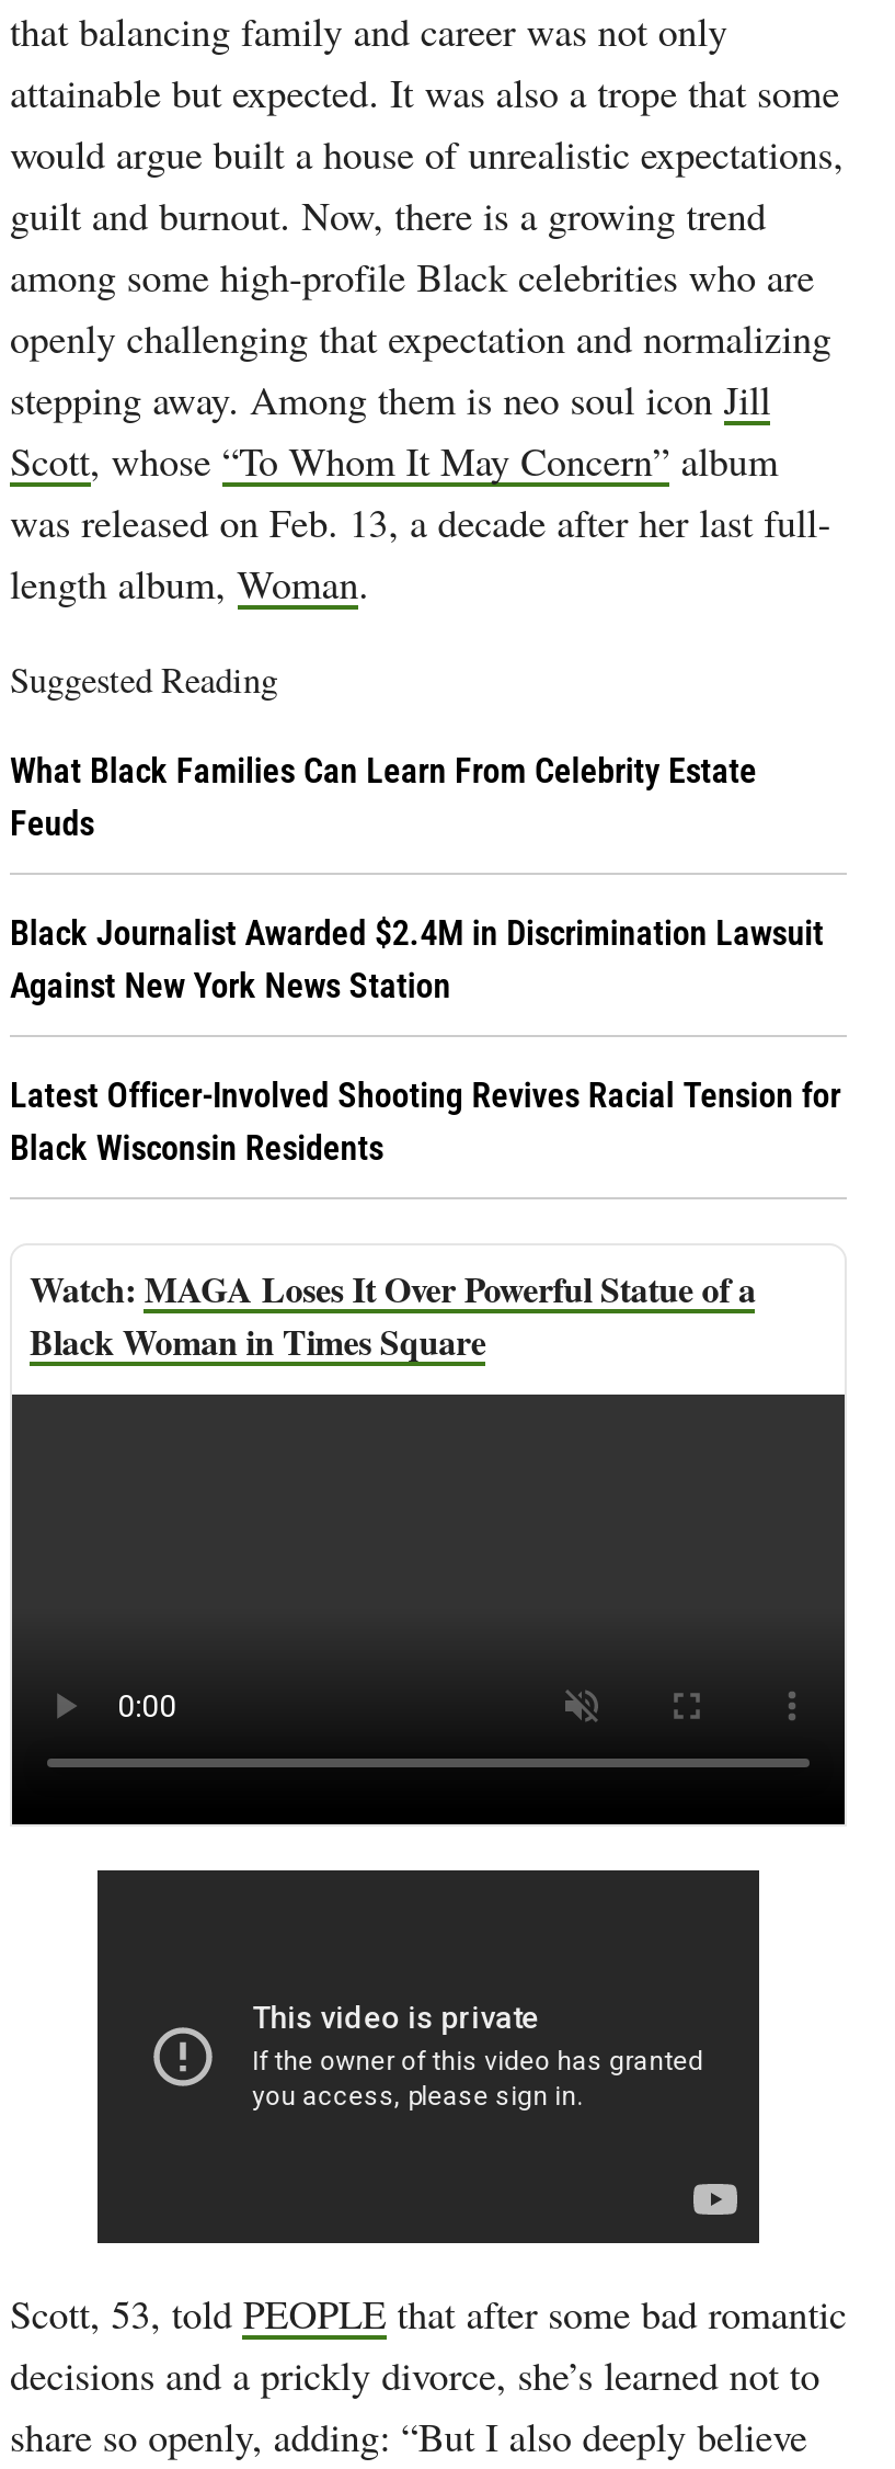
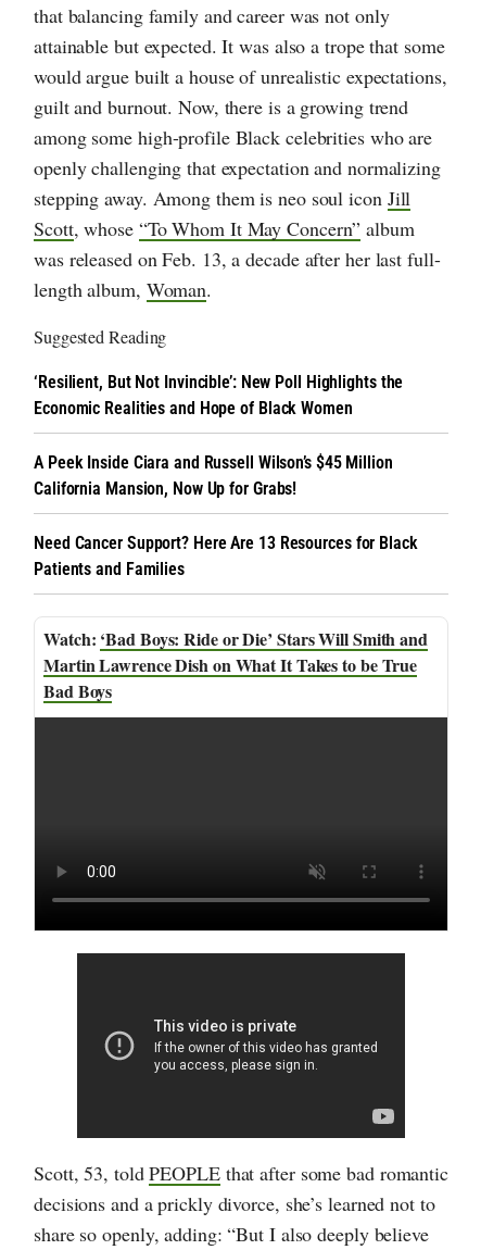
- What Black Families Can Learn From Celebrity Estate
- Feuds
+ ‘Resilient, But Not Invincible’: New Poll Highlights the
+ Economic Realities and Hope of Black Women

- Black Journalist Awarded $2.4M in Discrimination Lawsuit
- Against New York News Station
+ A Peek Inside Ciara and Russell Wilson’s $45 Million
+ California Mansion, Now Up for Grabs!

- Latest Officer-Involved Shooting Revives Racial Tension for
- Black Wisconsin Residents
+ Need Cancer Support? Here Are 13 Resources for Black
+ Patients and Families

- MAGA Loses It Over Powerful Statue of a
- Black Woman in Times Square
+ ‘Bad Boys: Ride or Die’ Stars Will Smith and
+ Martin Lawrence Dish on What It Takes to be True
+ Bad Boys
